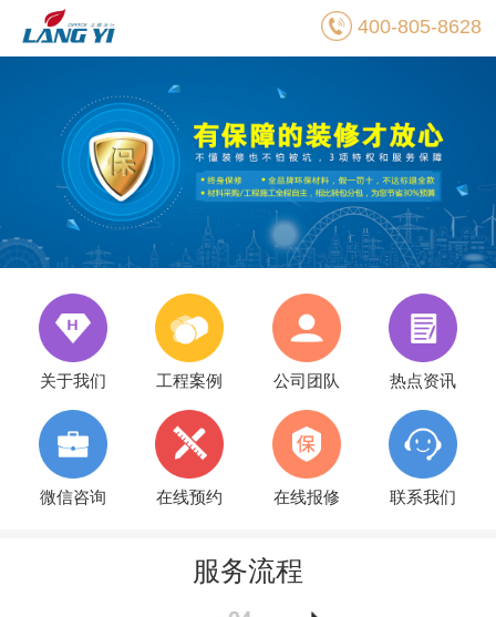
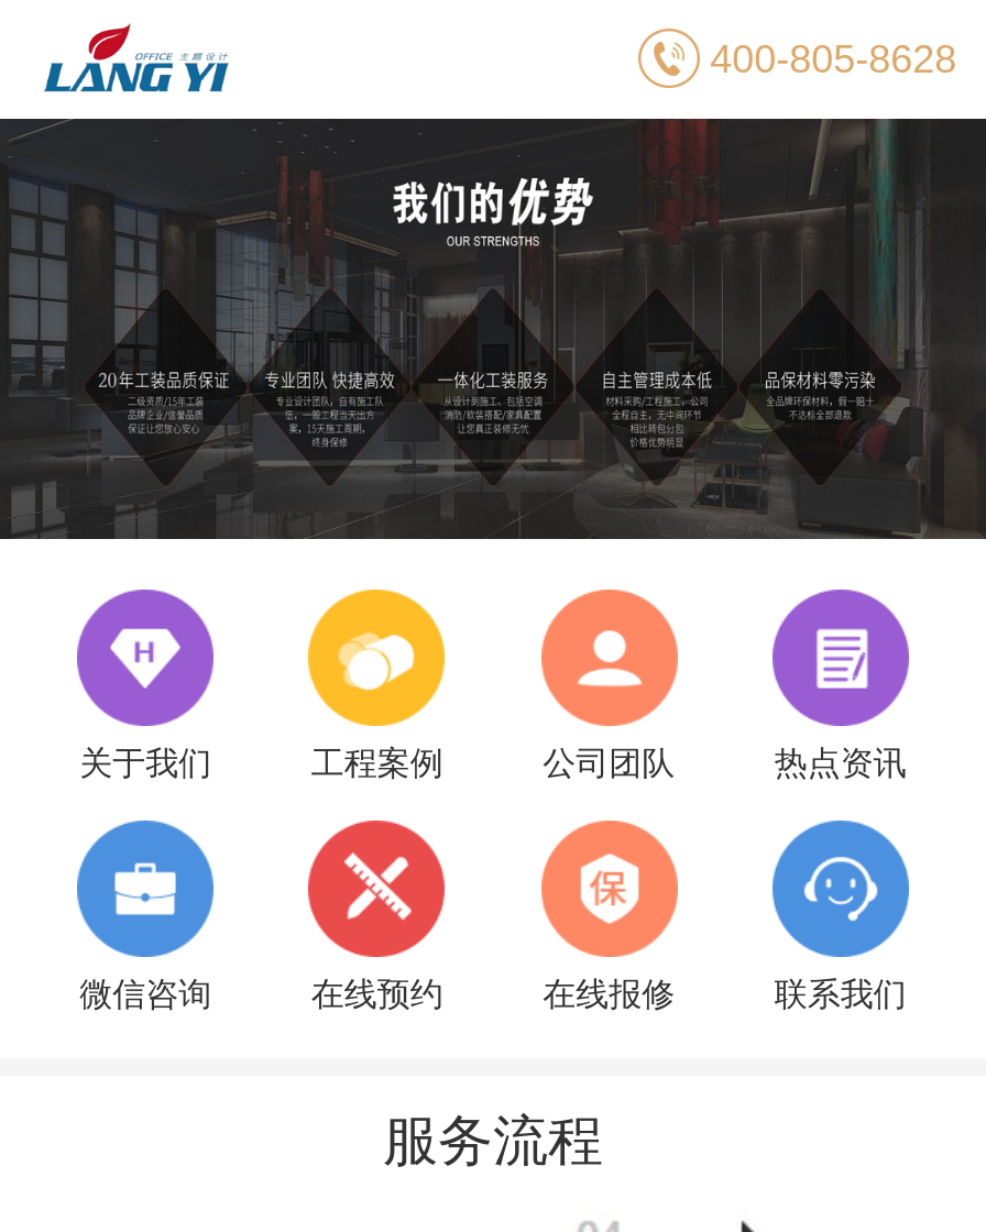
- [image]
+ [image]
